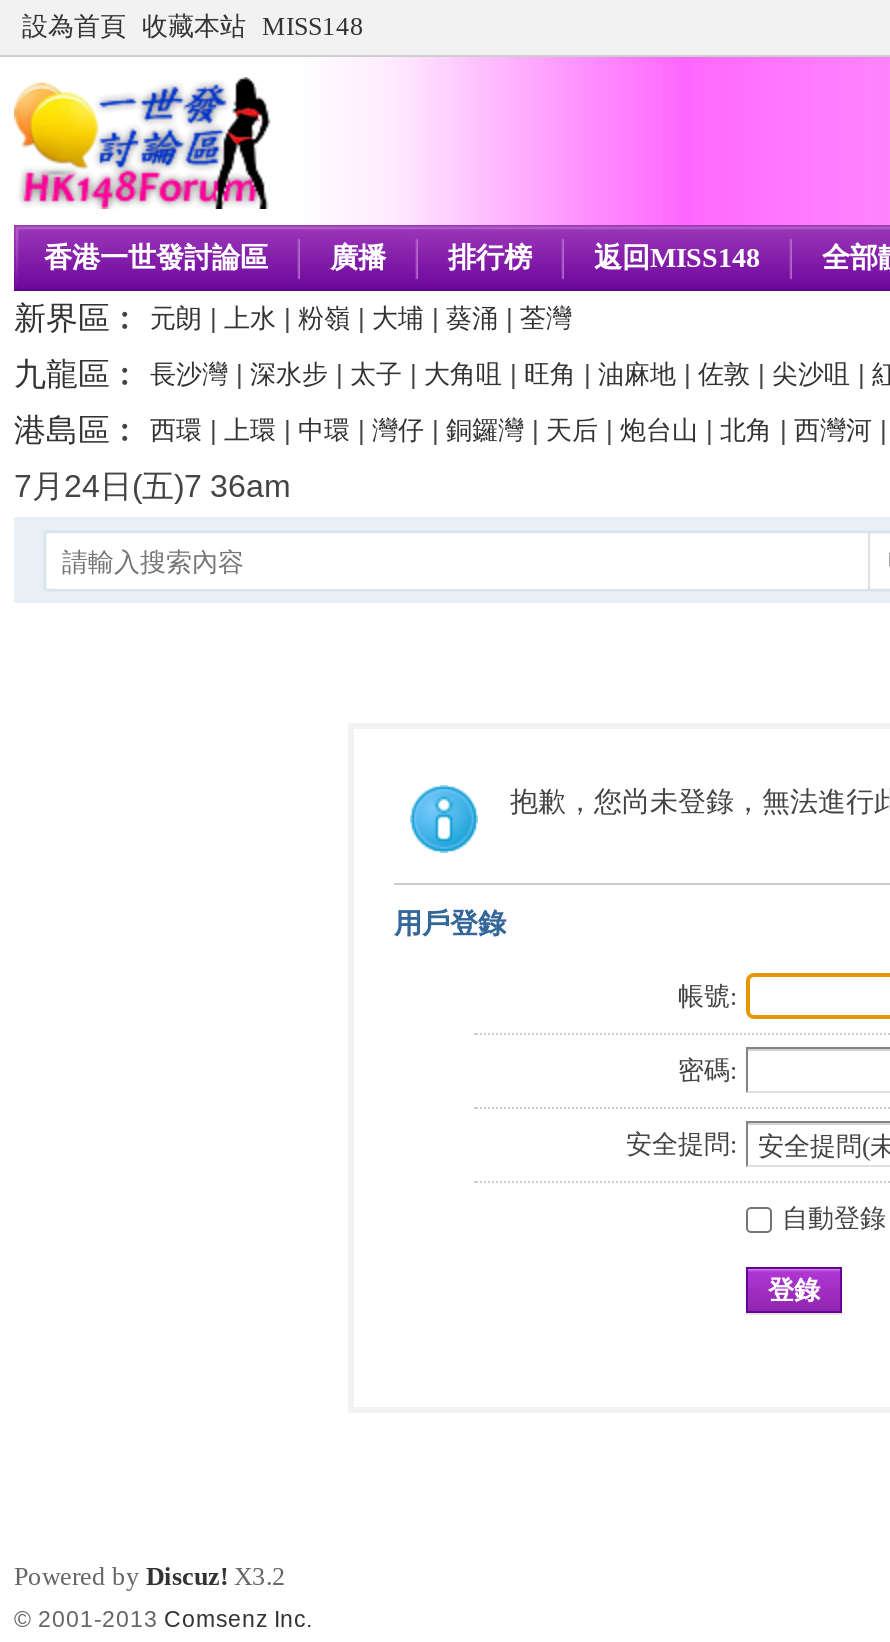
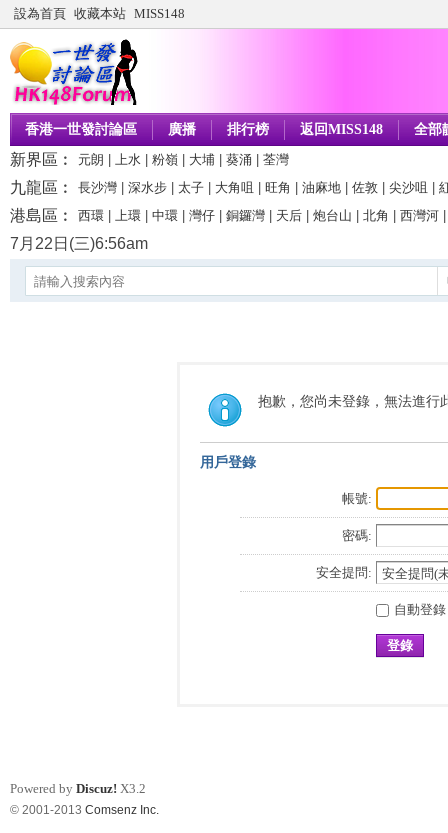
- 7月24日(五)7:36am
+ 7月22日(三)6:56am
